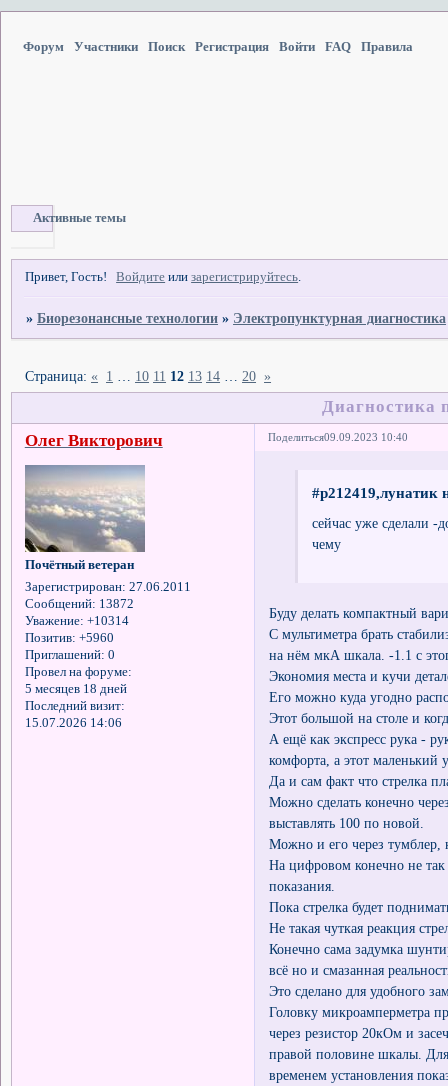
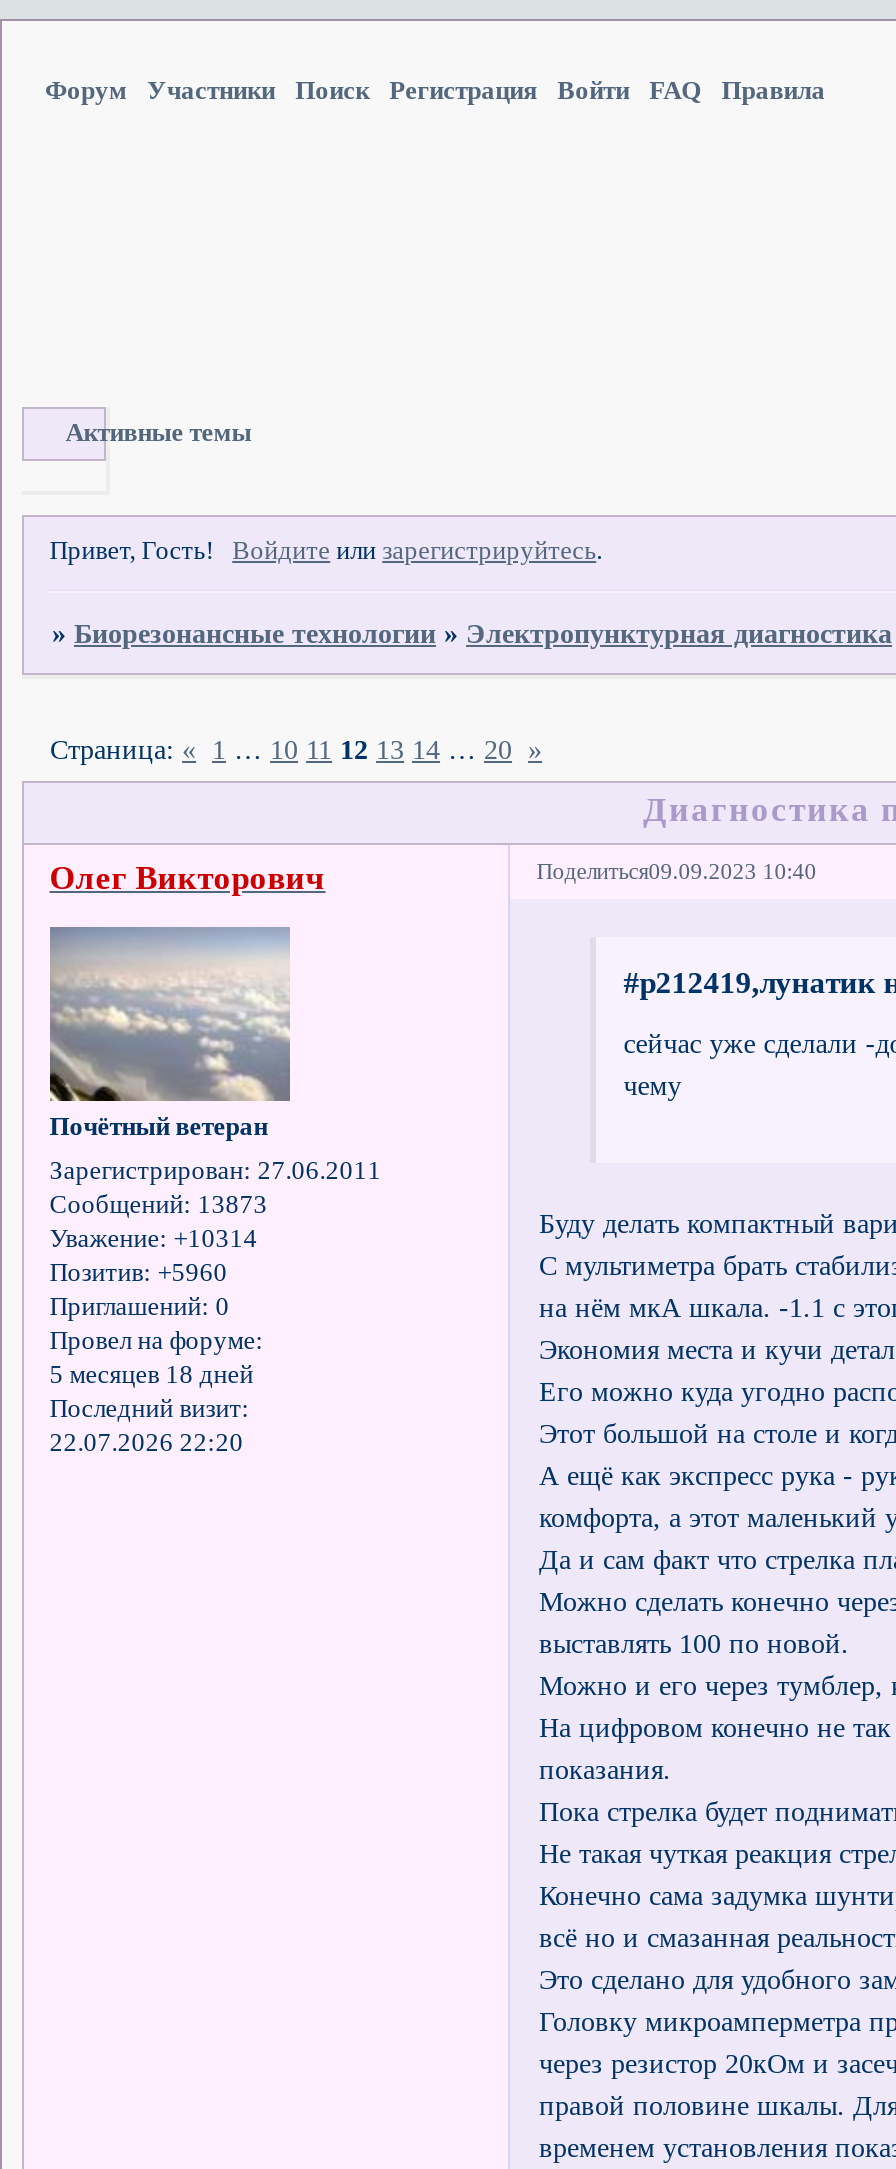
- Сообщений: 13872
+ Сообщений: 13873

- 15.07.2026 14:06
+ 22.07.2026 22:20
